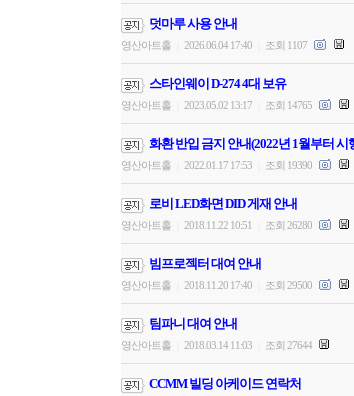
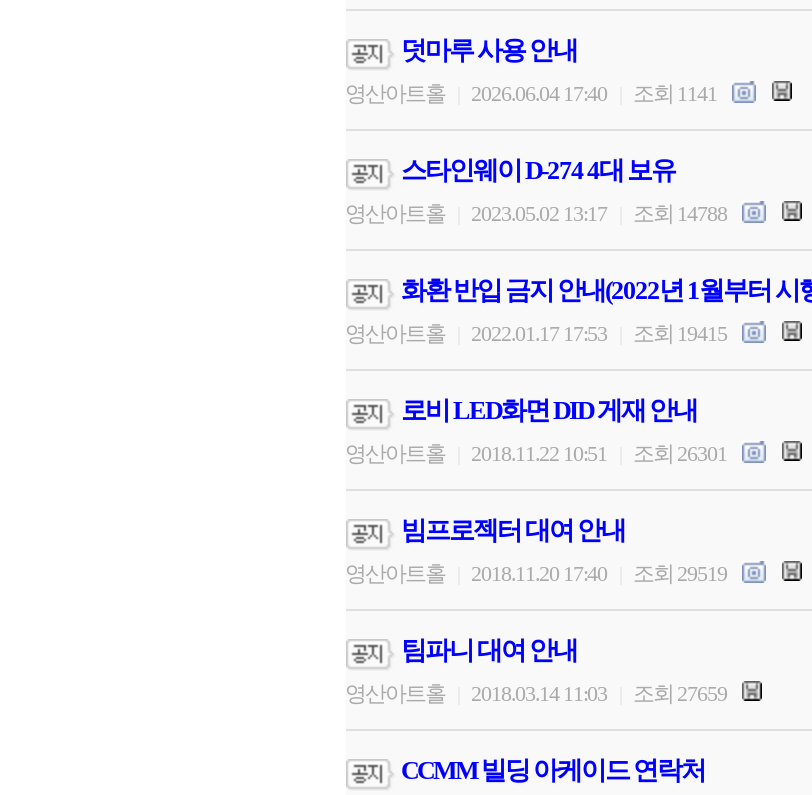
- 영산아트홀 2026.06.04 17:40 조회 1107
+ 영산아트홀 2026.06.04 17:40 조회 1141

- 영산아트홀 2023.05.02 13:17 조회 14765
+ 영산아트홀 2023.05.02 13:17 조회 14788

- 영산아트홀 2022.01.17 17:53 조회 19390
+ 영산아트홀 2022.01.17 17:53 조회 19415

- 영산아트홀 2018.11.22 10:51 조회 26280
+ 영산아트홀 2018.11.22 10:51 조회 26301

- 영산아트홀 2018.11.20 17:40 조회 29500
+ 영산아트홀 2018.11.20 17:40 조회 29519

- 영산아트홀 2018.03.14 11:03 조회 27644
+ 영산아트홀 2018.03.14 11:03 조회 27659
